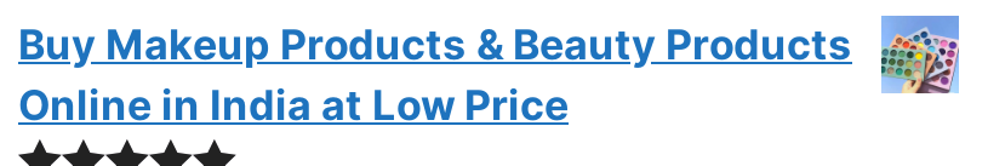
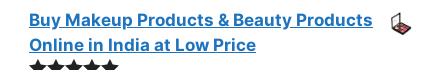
- [image]
+ [image]
